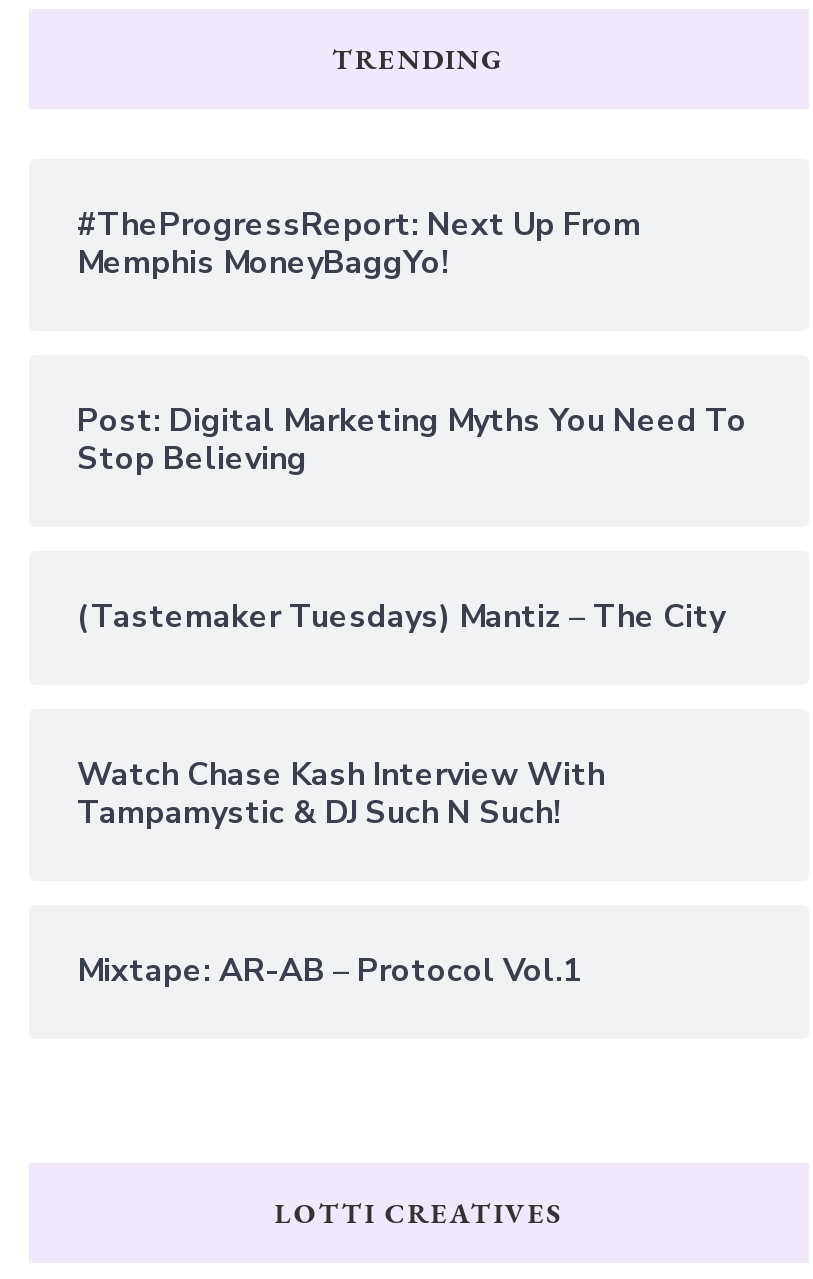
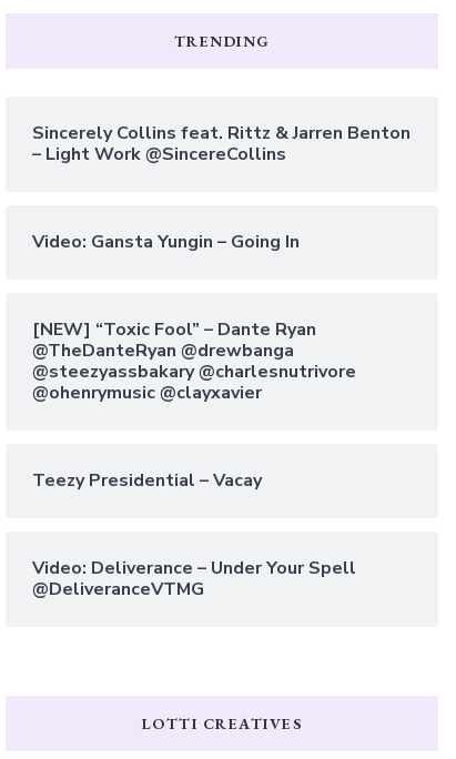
- #TheProgressReport: Next Up From
- Memphis MoneyBaggYo!
+ Sincerely Collins feat. Rittz & Jarren Benton
+ – Light Work @SincereCollins

- Post: Digital Marketing Myths You Need To
- Stop Believing
+ Video: Gansta Yungin – Going In

- (Tastemaker Tuesdays) Mantiz – The City
+ [NEW] “Toxic Fool” – Dante Ryan
+ @TheDanteRyan @drewbanga
+ @steezyassbakary @charlesnutrivore
+ @ohenrymusic @clayxavier

- Watch Chase Kash Interview With
- Tampamystic & DJ Such N Such!
+ Teezy Presidential – Vacay

- Mixtape: AR-AB – Protocol Vol.1
+ Video: Deliverance – Under Your Spell
+ @DeliveranceVTMG
